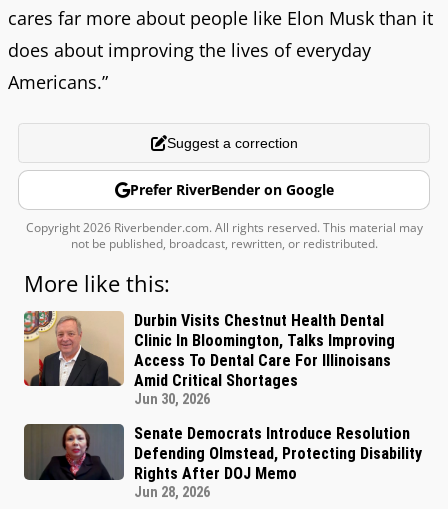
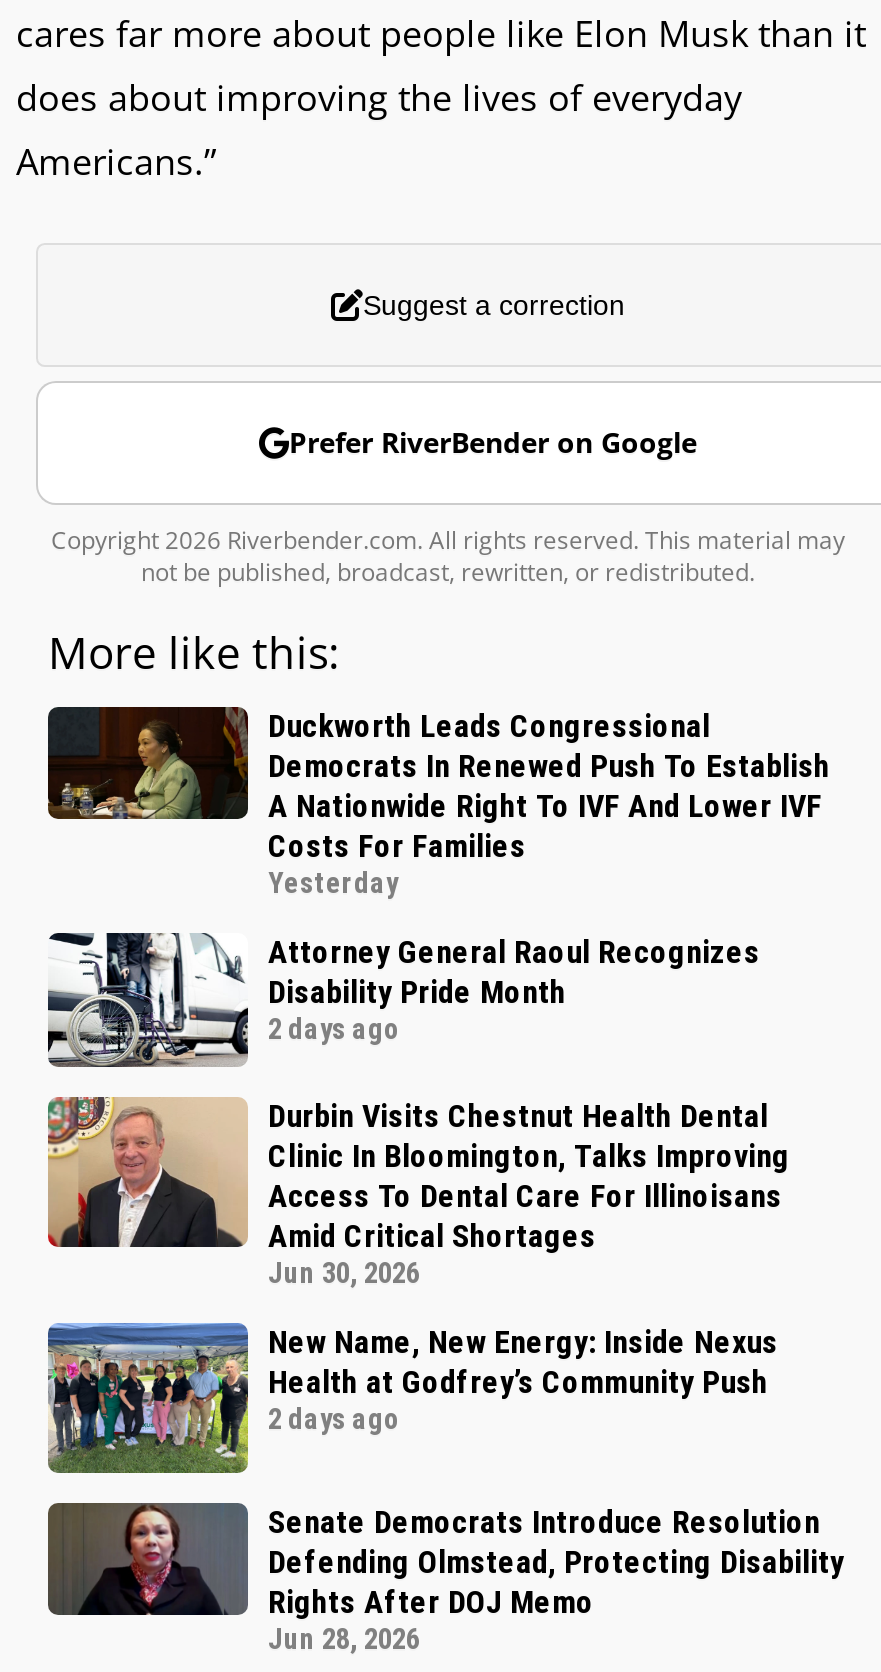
+ [image]
+ Duckworth Leads Congressional
+ Democrats In Renewed Push To Establish
+ A Nationwide Right To IVF And Lower IVF
+ Costs For Families
+ Yesterday
+ Attorney General Raoul Recognizes
+ Disability Pride Month
+ 2 days ago

+ [image]

+ [image]
+ New Name, New Energy: Inside Nexus
+ Health at Godfrey’s Community Push
+ 2 days ago
